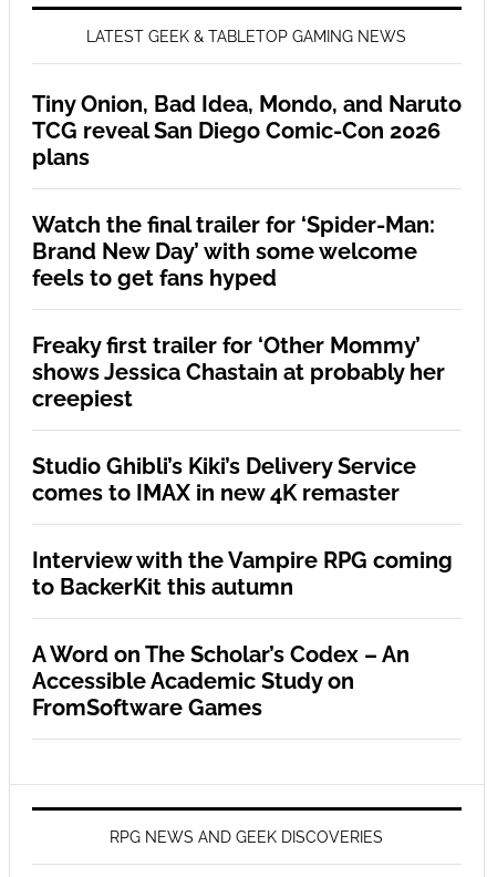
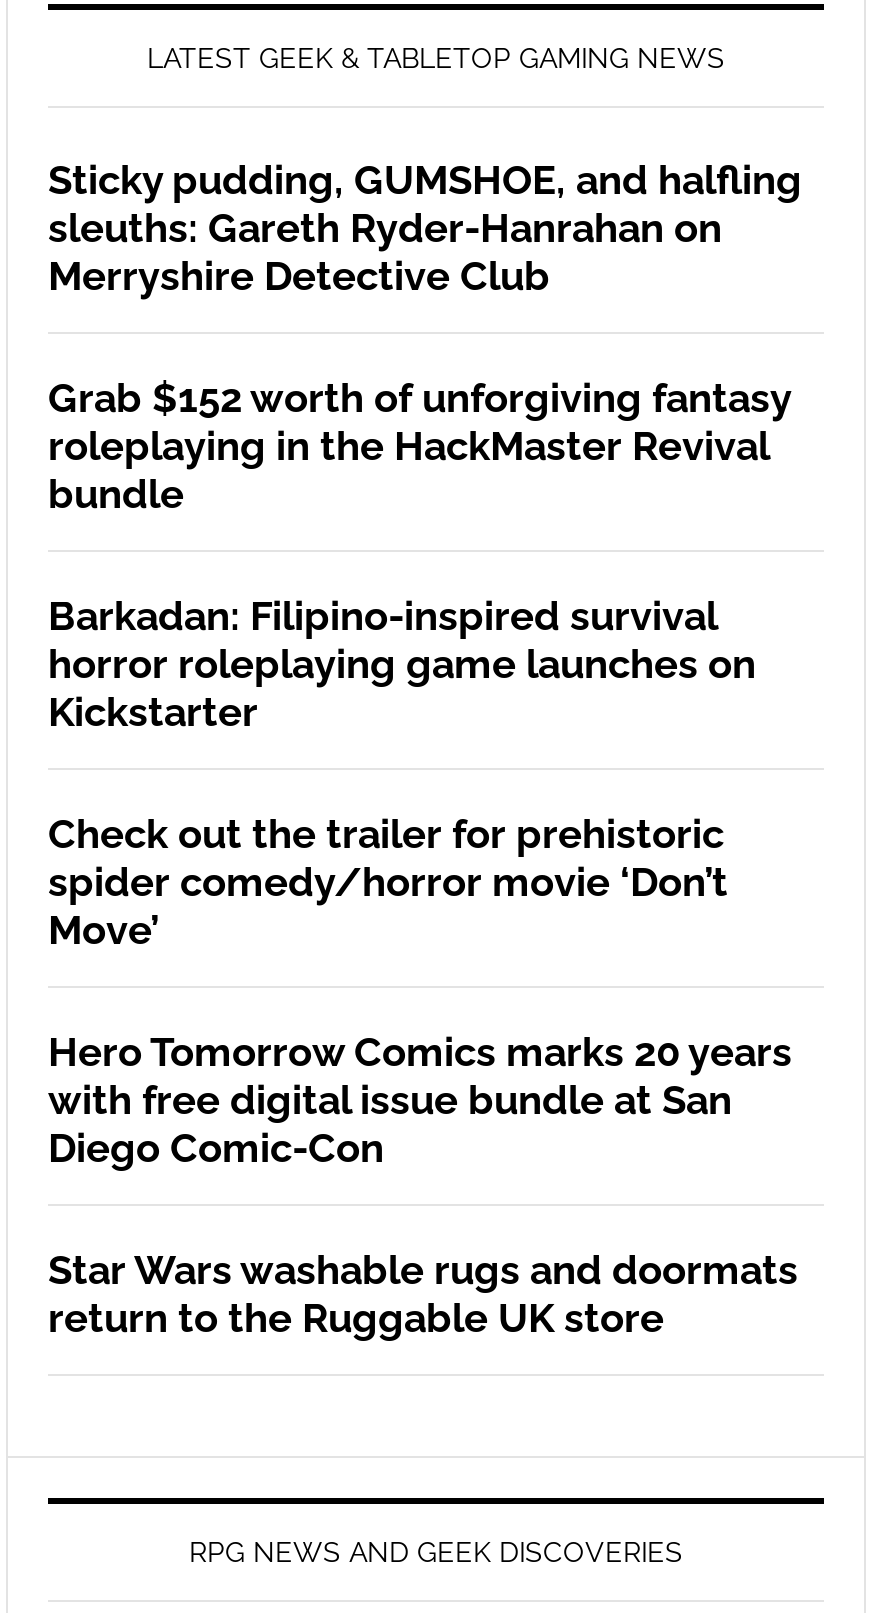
- Tiny Onion, Bad Idea, Mondo, and Naruto
- TCG reveal San Diego Comic-Con 2026
- plans
+ Sticky pudding, GUMSHOE, and halfling
+ sleuths: Gareth Ryder-Hanrahan on
+ Merryshire Detective Club

- Watch the final trailer for ‘Spider-Man:
- Brand New Day’ with some welcome
- feels to get fans hyped
+ Grab $152 worth of unforgiving fantasy
+ roleplaying in the HackMaster Revival
+ bundle

- Freaky first trailer for ‘Other Mommy’
- shows Jessica Chastain at probably her
- creepiest
+ Barkadan: Filipino-inspired survival
+ horror roleplaying game launches on
+ Kickstarter

- Studio Ghibli’s Kiki’s Delivery Service
- comes to IMAX in new 4K remaster
+ Check out the trailer for prehistoric
+ spider comedy/horror movie ‘Don’t
+ Move’

- Interview with the Vampire RPG coming
- to BackerKit this autumn
+ Hero Tomorrow Comics marks 20 years
+ with free digital issue bundle at San
+ Diego Comic-Con

- A Word on The Scholar’s Codex – An
- Accessible Academic Study on
- FromSoftware Games
+ Star Wars washable rugs and doormats
+ return to the Ruggable UK store
